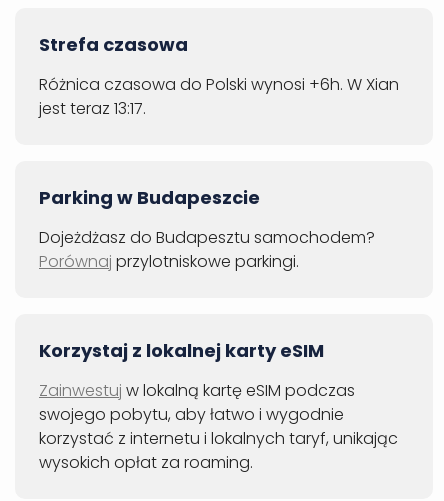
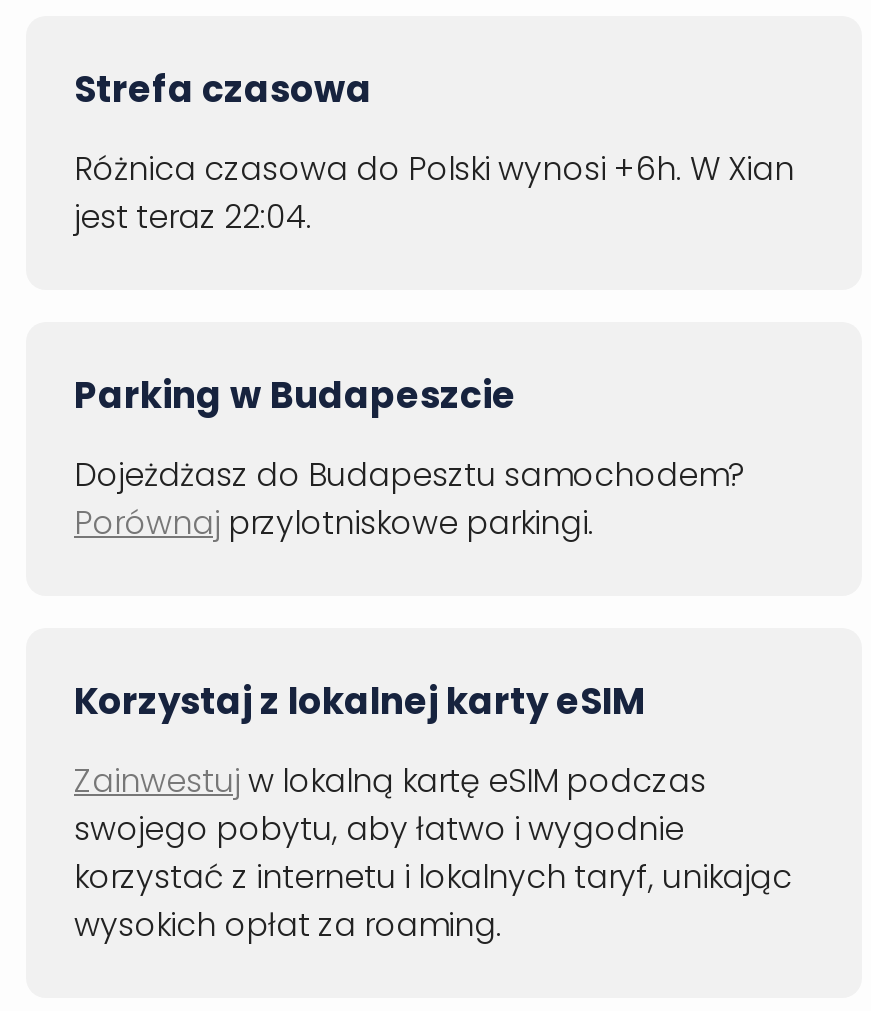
- jest teraz 13:17.
+ jest teraz 22:04.
